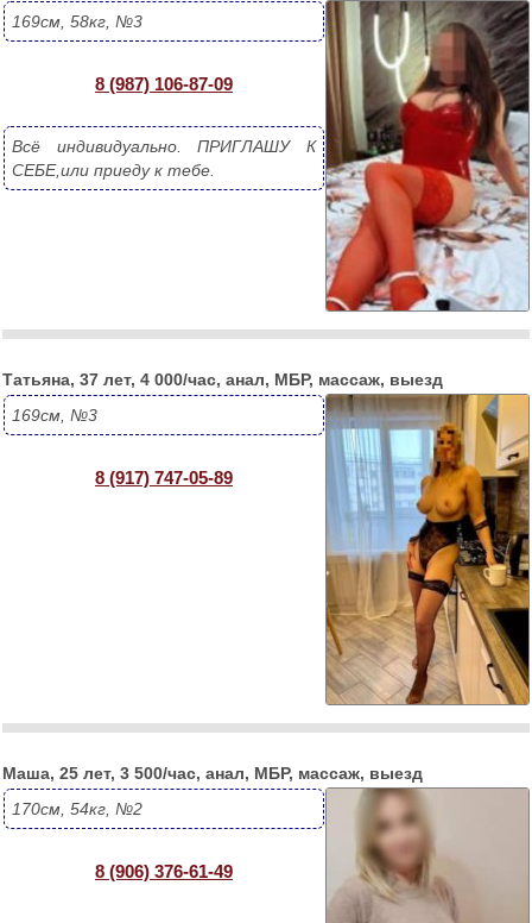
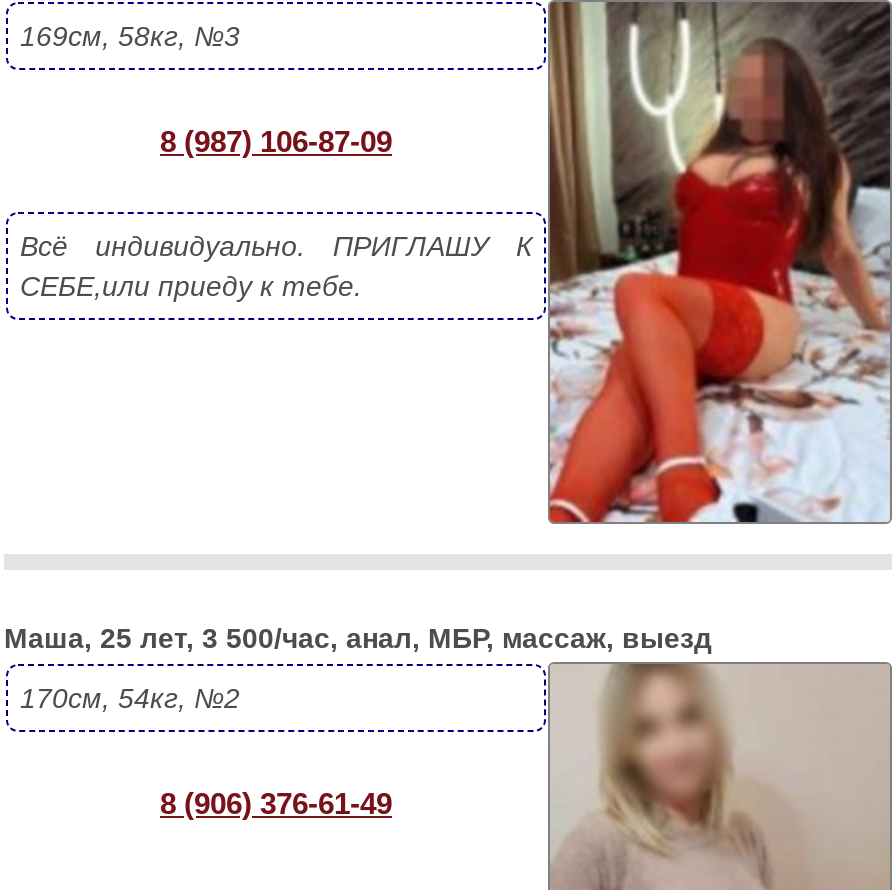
- [image]
- Татьяна, 37 лет, 4 000/час, анал, МБР, массаж, выезд
- 169см, №3
- 8 (917) 747-05-89
